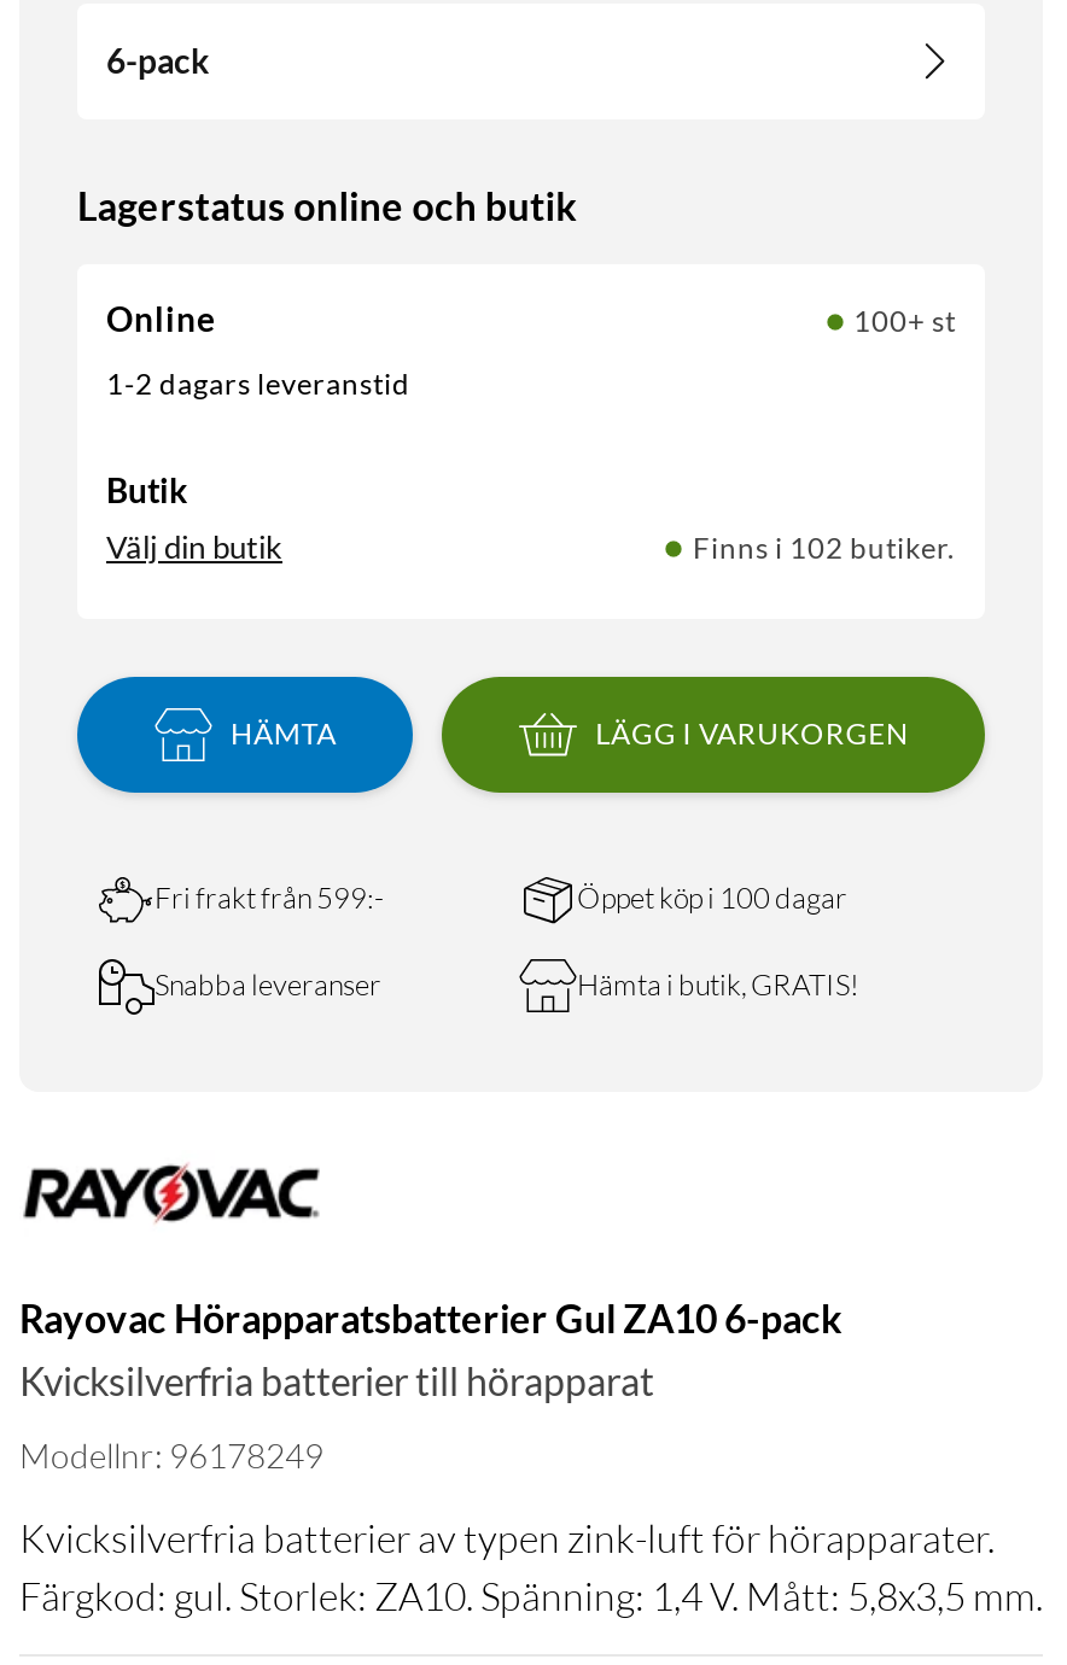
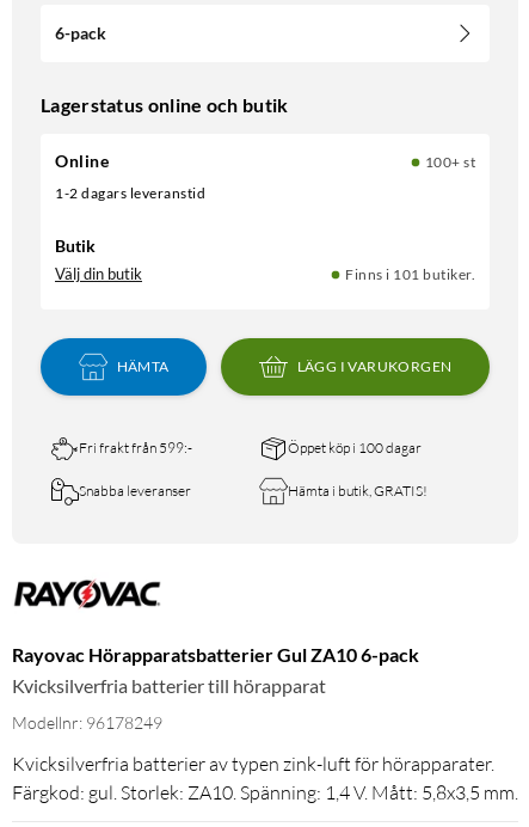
- Finns i 102 butiker.
+ Finns i 101 butiker.
